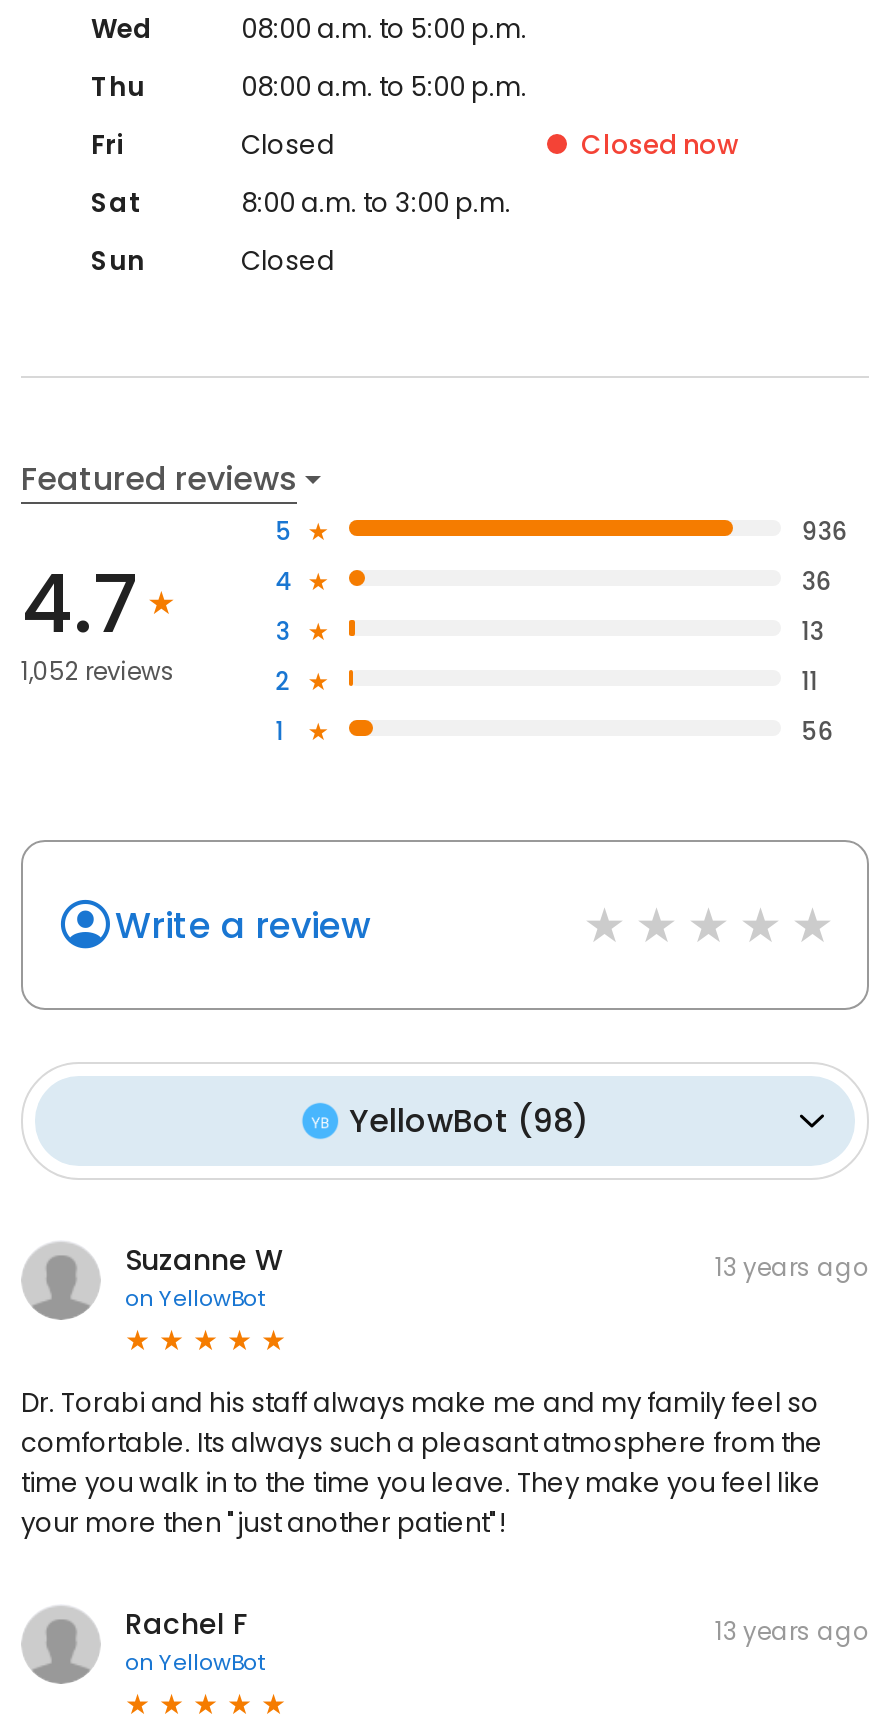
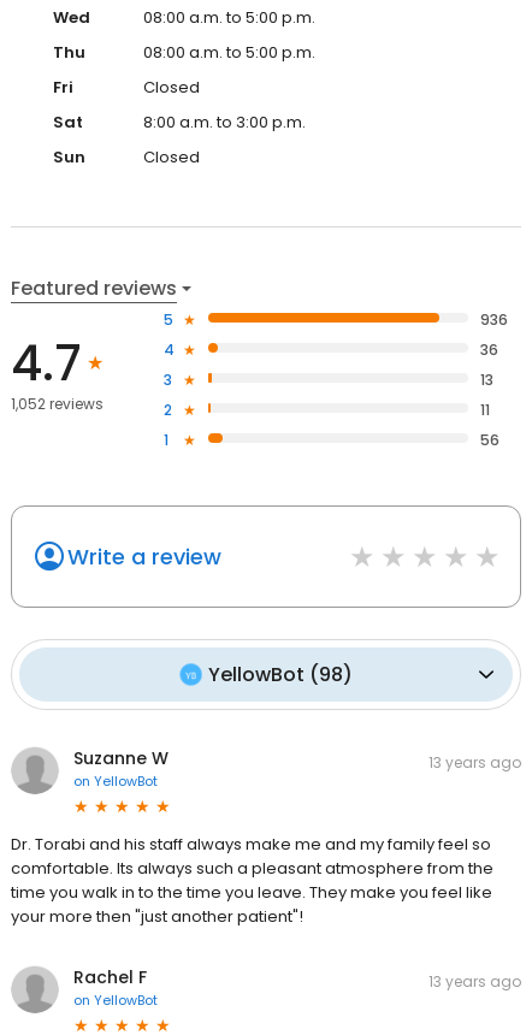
- Closed now
